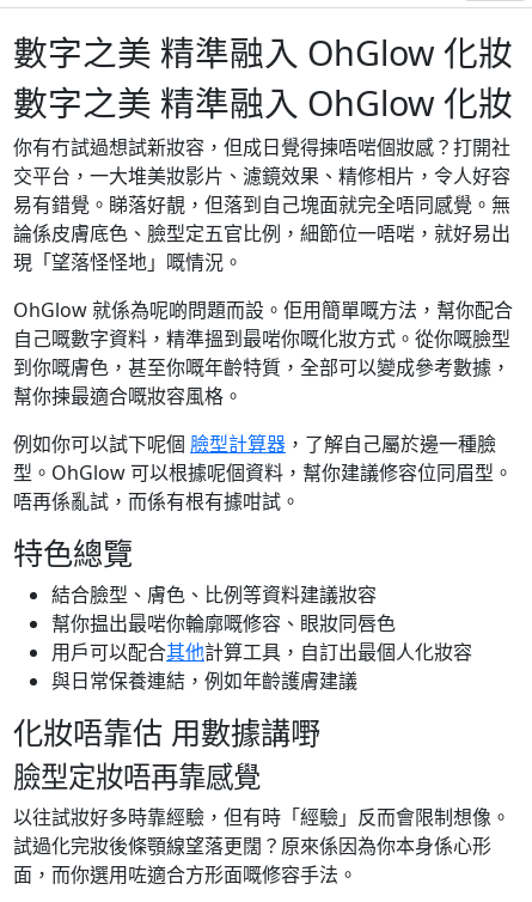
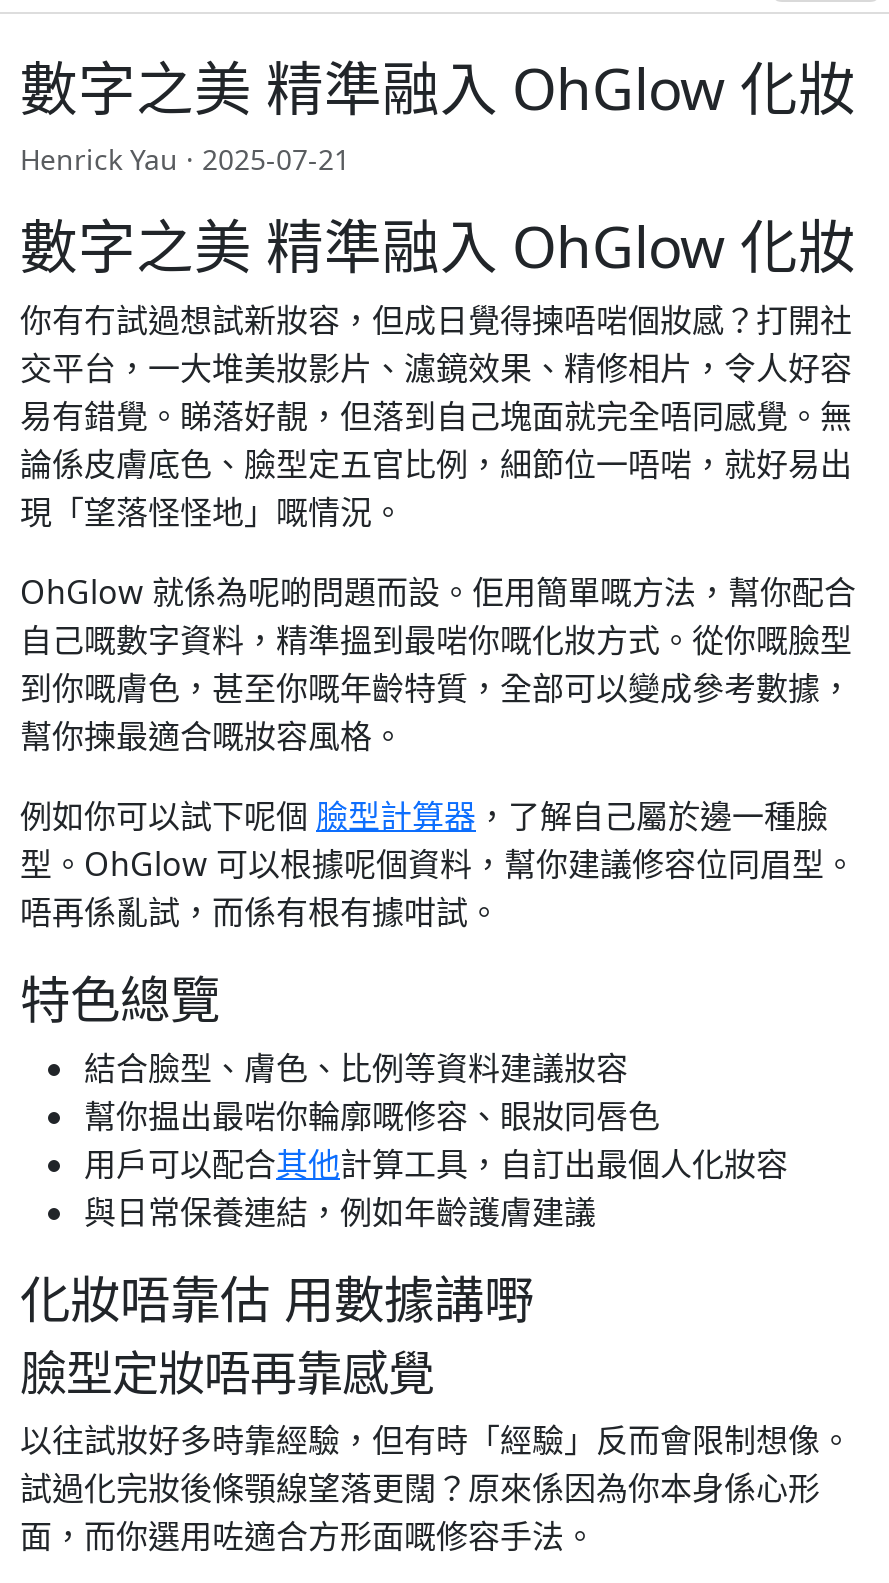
+ Henrick Yau · 2025-07-21
